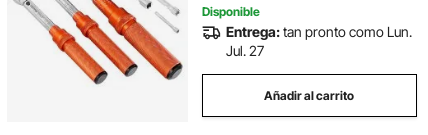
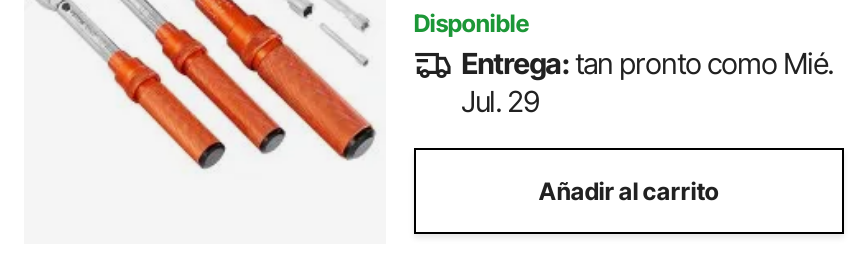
- Entrega: tan pronto como Lun.
+ Entrega: tan pronto como Mié.

- Jul. 27
+ Jul. 29
